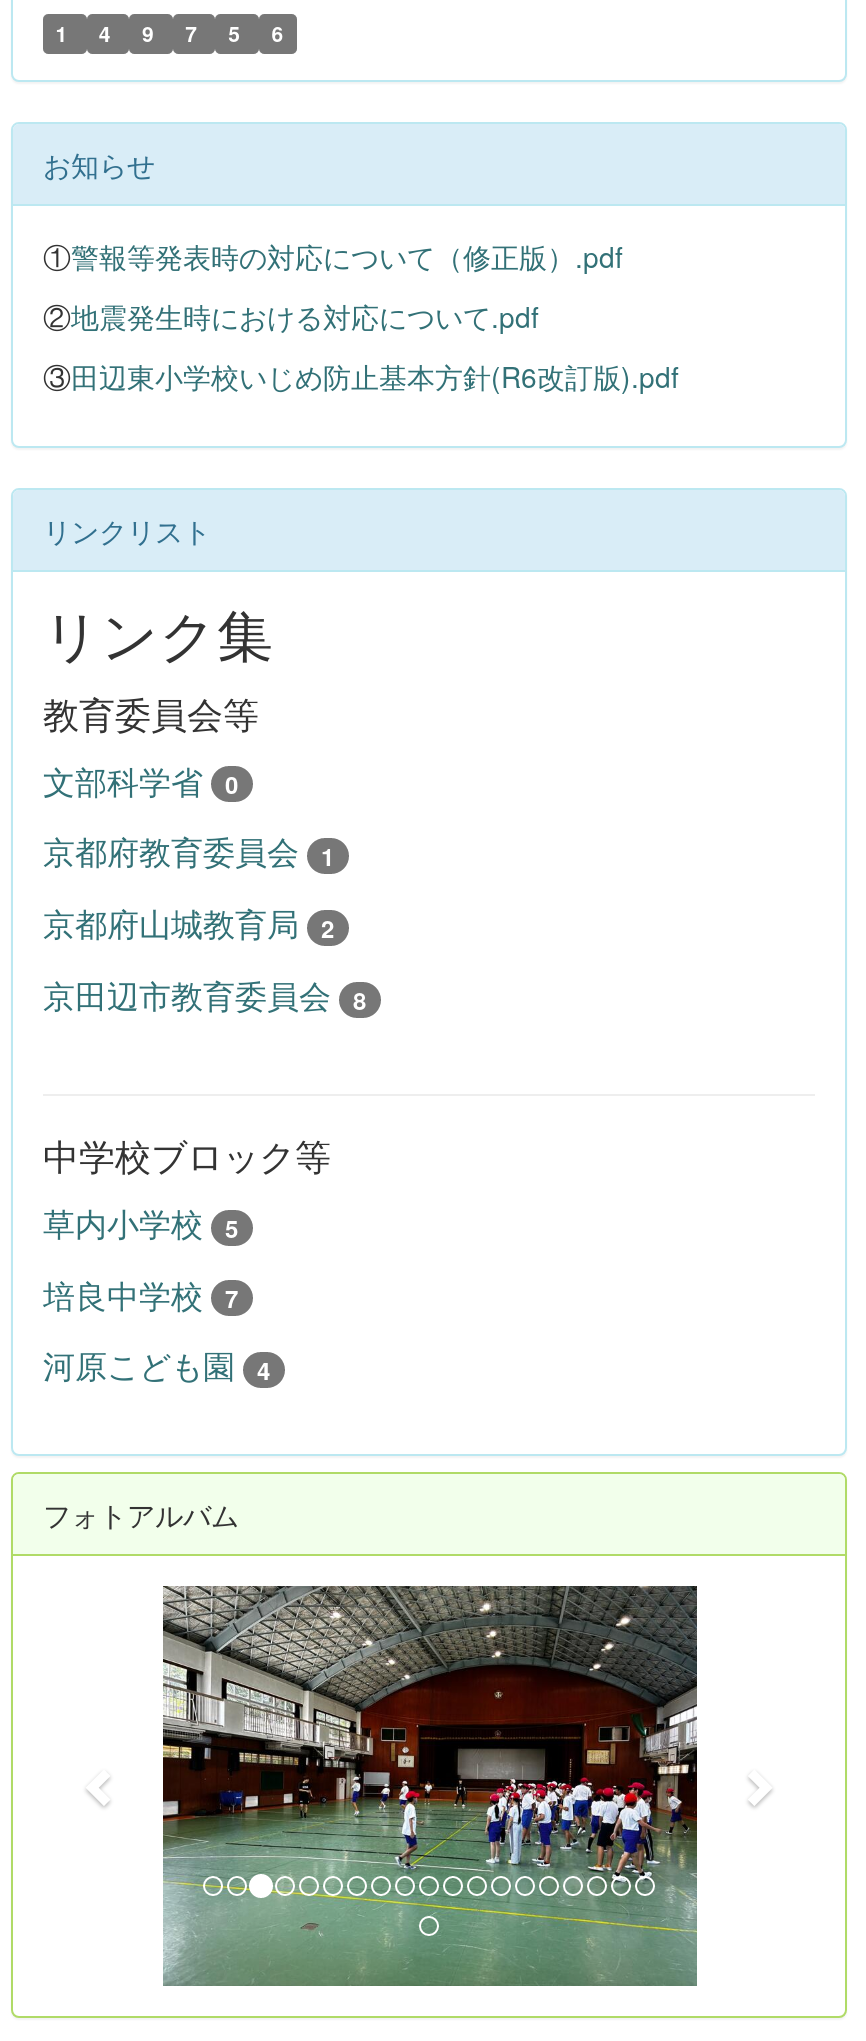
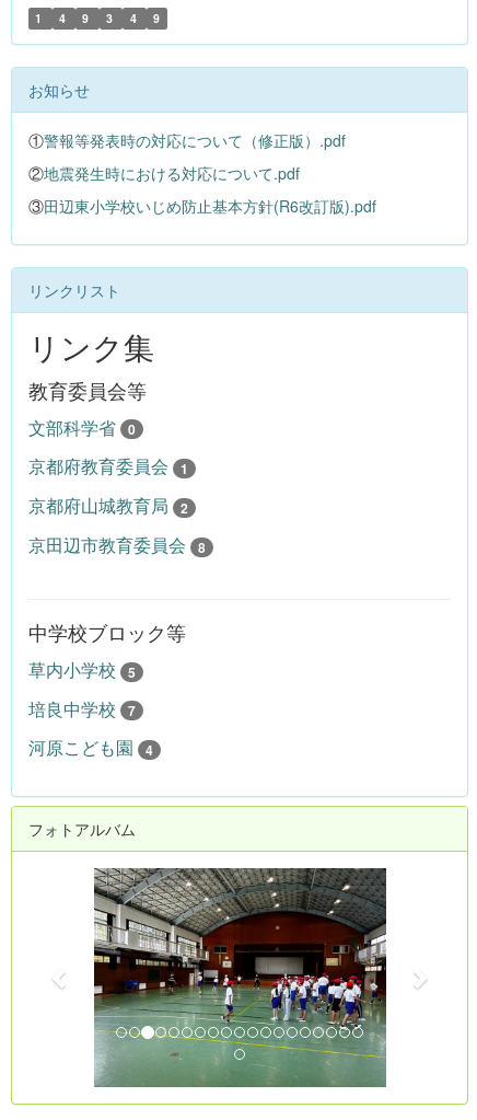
- 7
+ 3

- 5
+ 4

- 6
+ 9
